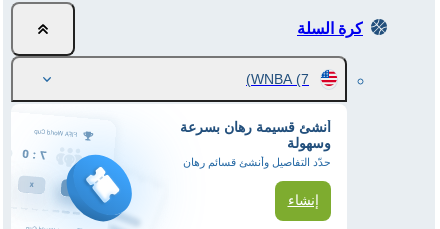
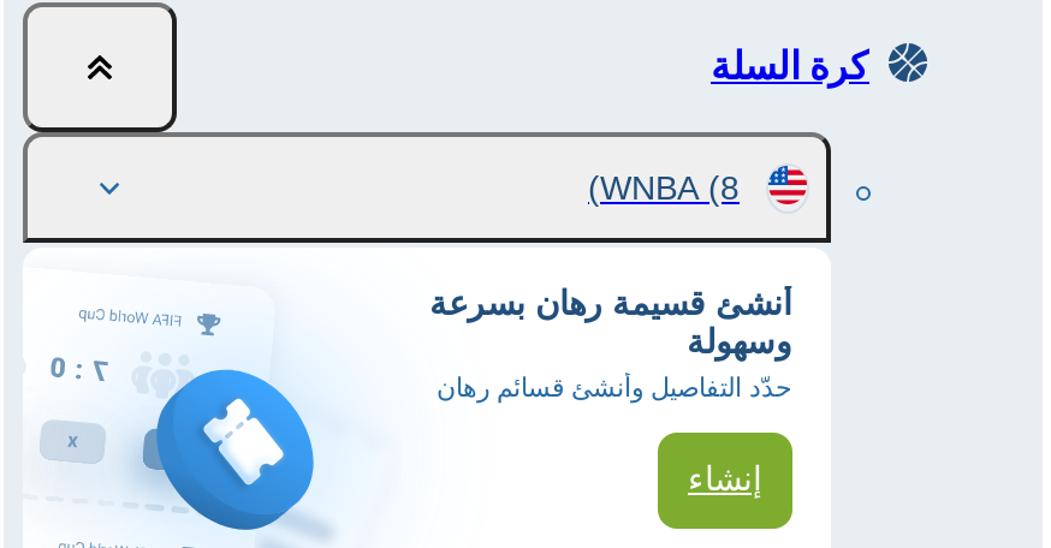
- WNBA (7)
+ WNBA (8)
